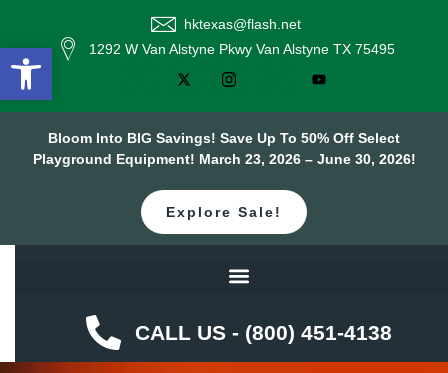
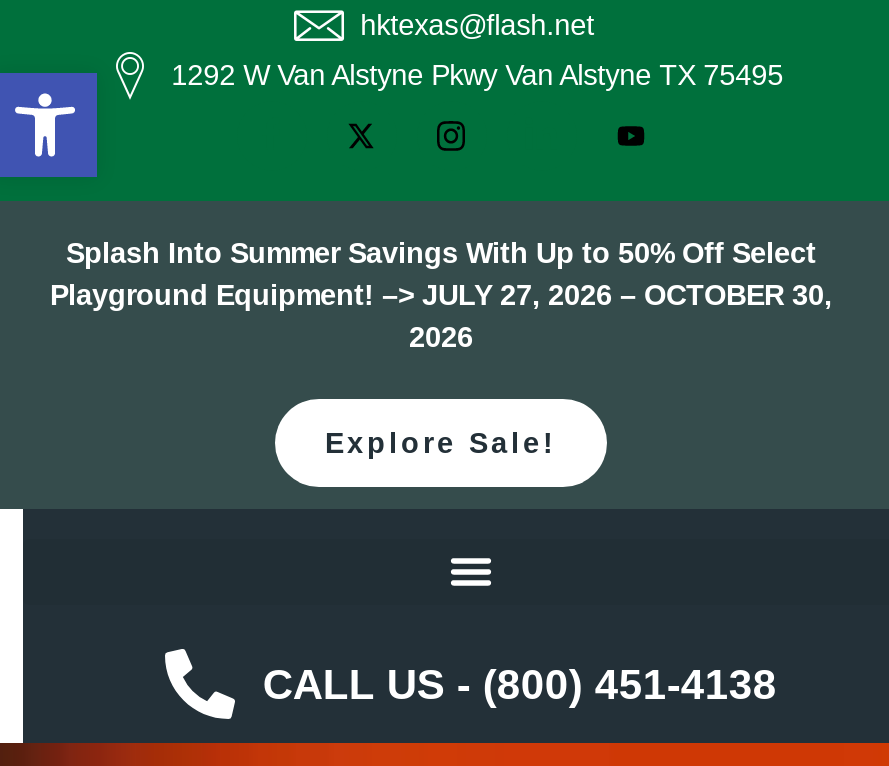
- Bloom Into BIG Savings! Save Up To 50% Off Select
- Playground Equipment! March 23, 2026 – June 30, 2026!
+ Splash Into Summer Savings With Up to 50% Off Select
+ Playground Equipment! –> JULY 27, 2026 – OCTOBER 30,
+ 2026
